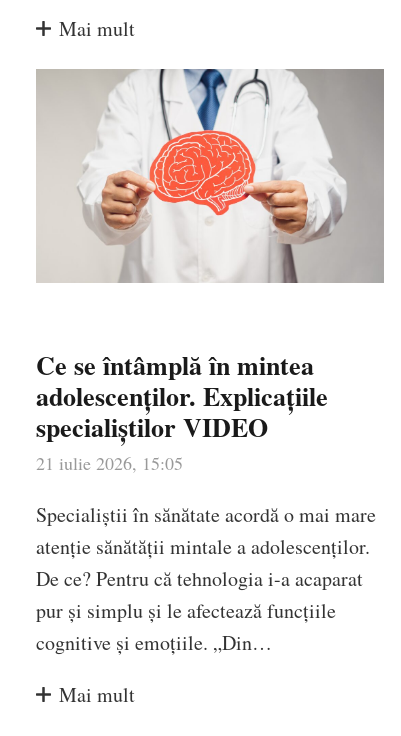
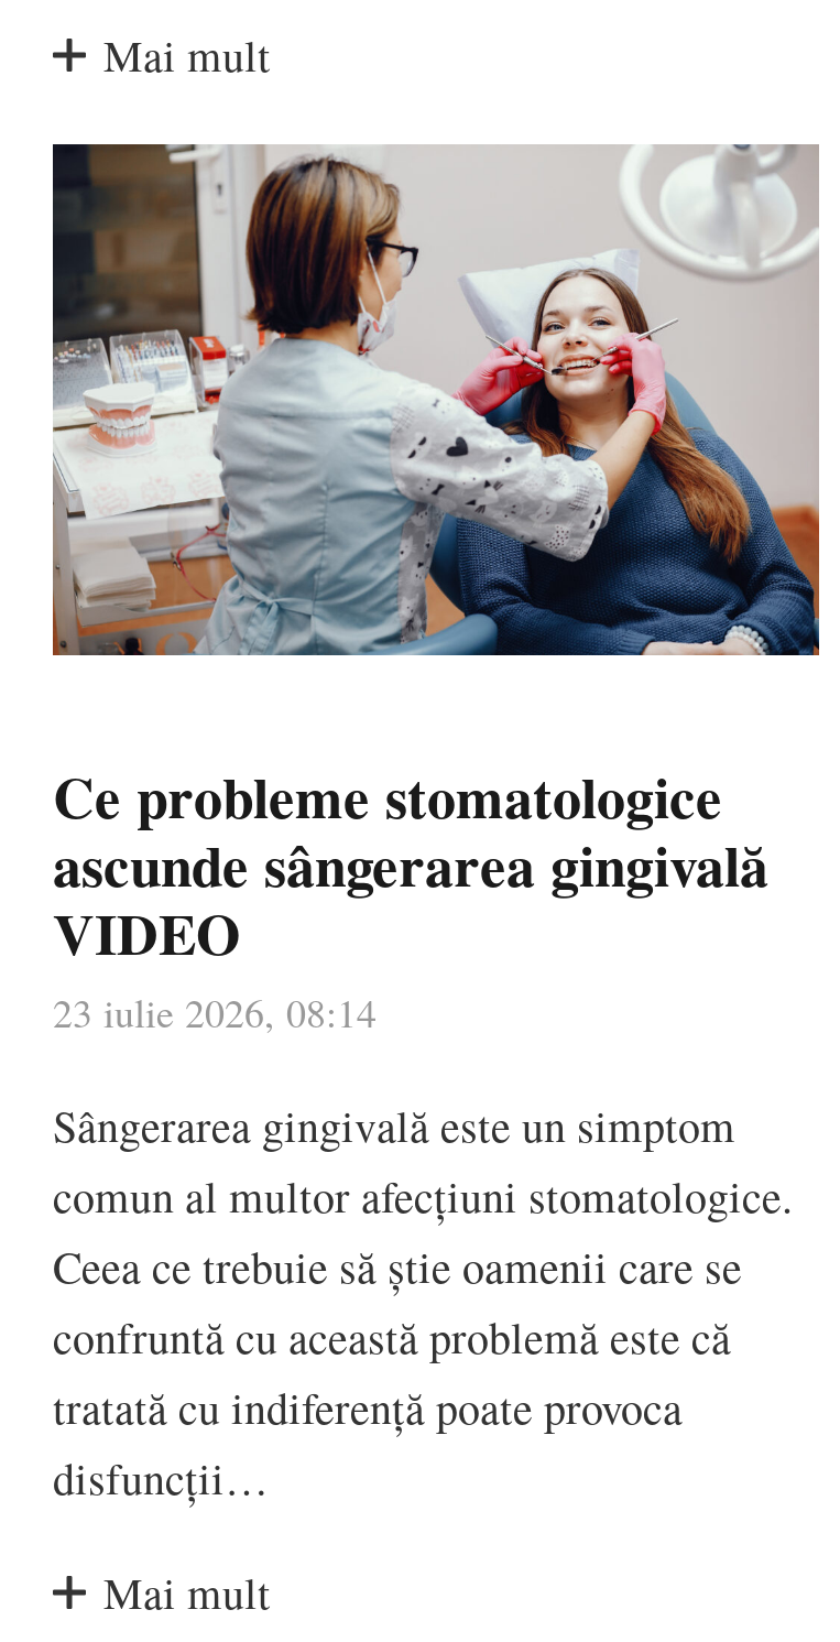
- [image]
+ [image]

- Ce se întâmplă în mintea
- adolescenților. Explicațiile
- specialiștilor VIDEO
- 21 iulie 2026, 15:05
+ Ce probleme stomatologice
+ ascunde sângerarea gingivală
+ VIDEO
+ 23 iulie 2026, 08:14

- Specialiștii în sănătate acordă o mai mare
- atenție sănătății mintale a adolescenților.
- De ce? Pentru că tehnologia i-a acaparat
- pur și simplu și le afectează funcțiile
- cognitive și emoțiile. „Din…
+ Sângerarea gingivală este un simptom
+ comun al multor afecțiuni stomatologice.
+ Ceea ce trebuie să știe oamenii care se
+ confruntă cu această problemă este că
+ tratată cu indiferență poate provoca
+ disfuncții…
